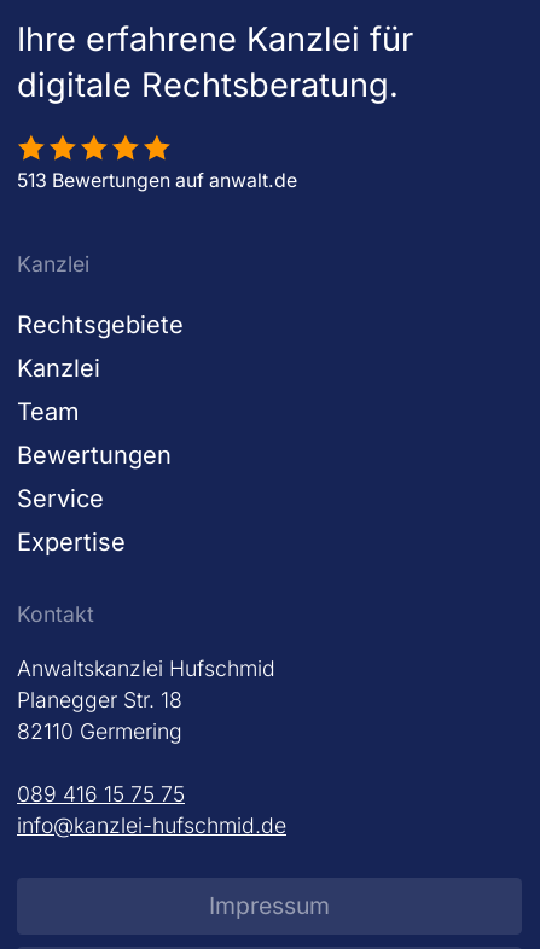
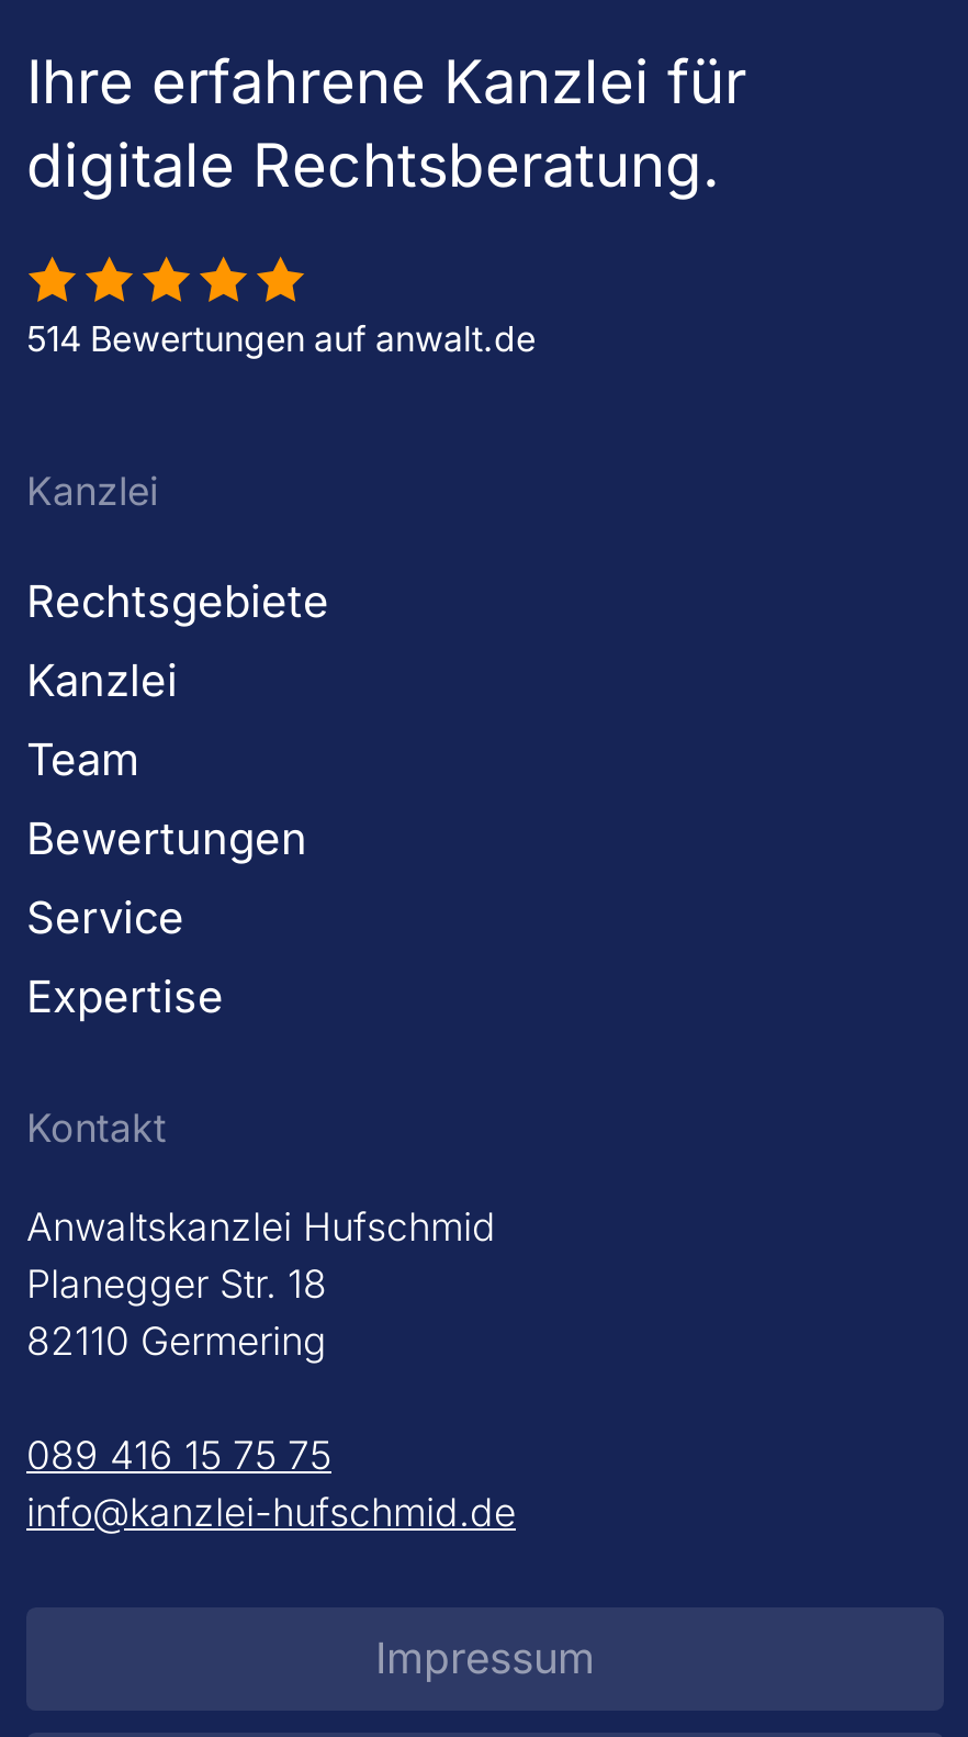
- 513 Bewertungen auf anwalt.de
+ 514 Bewertungen auf anwalt.de
